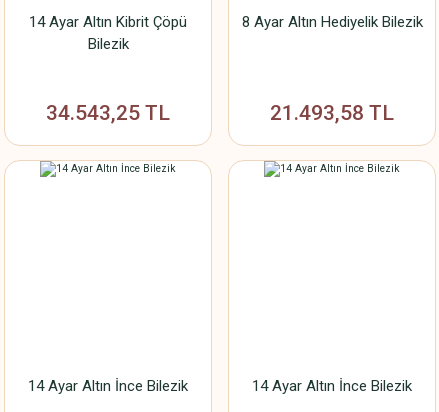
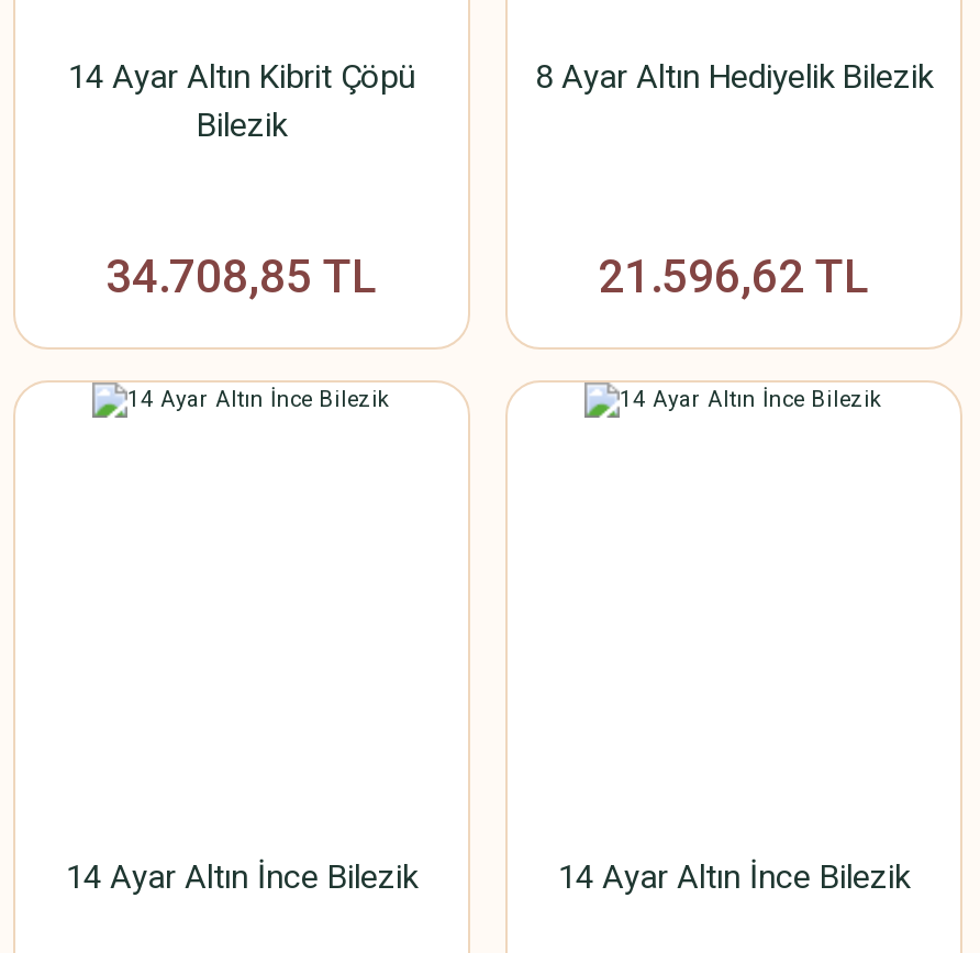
- 34.543,25 TL
+ 34.708,85 TL

- 21.493,58 TL
+ 21.596,62 TL
